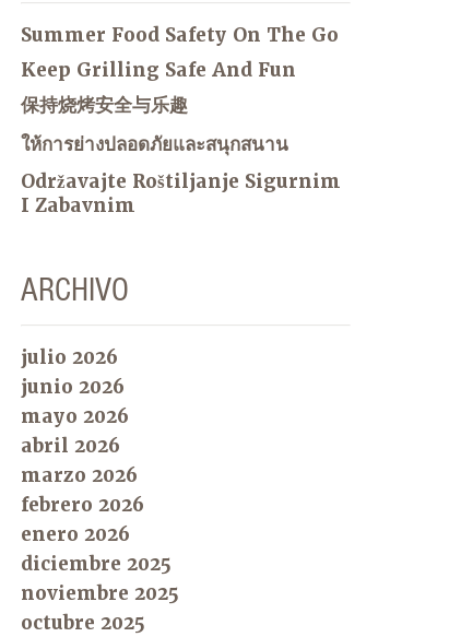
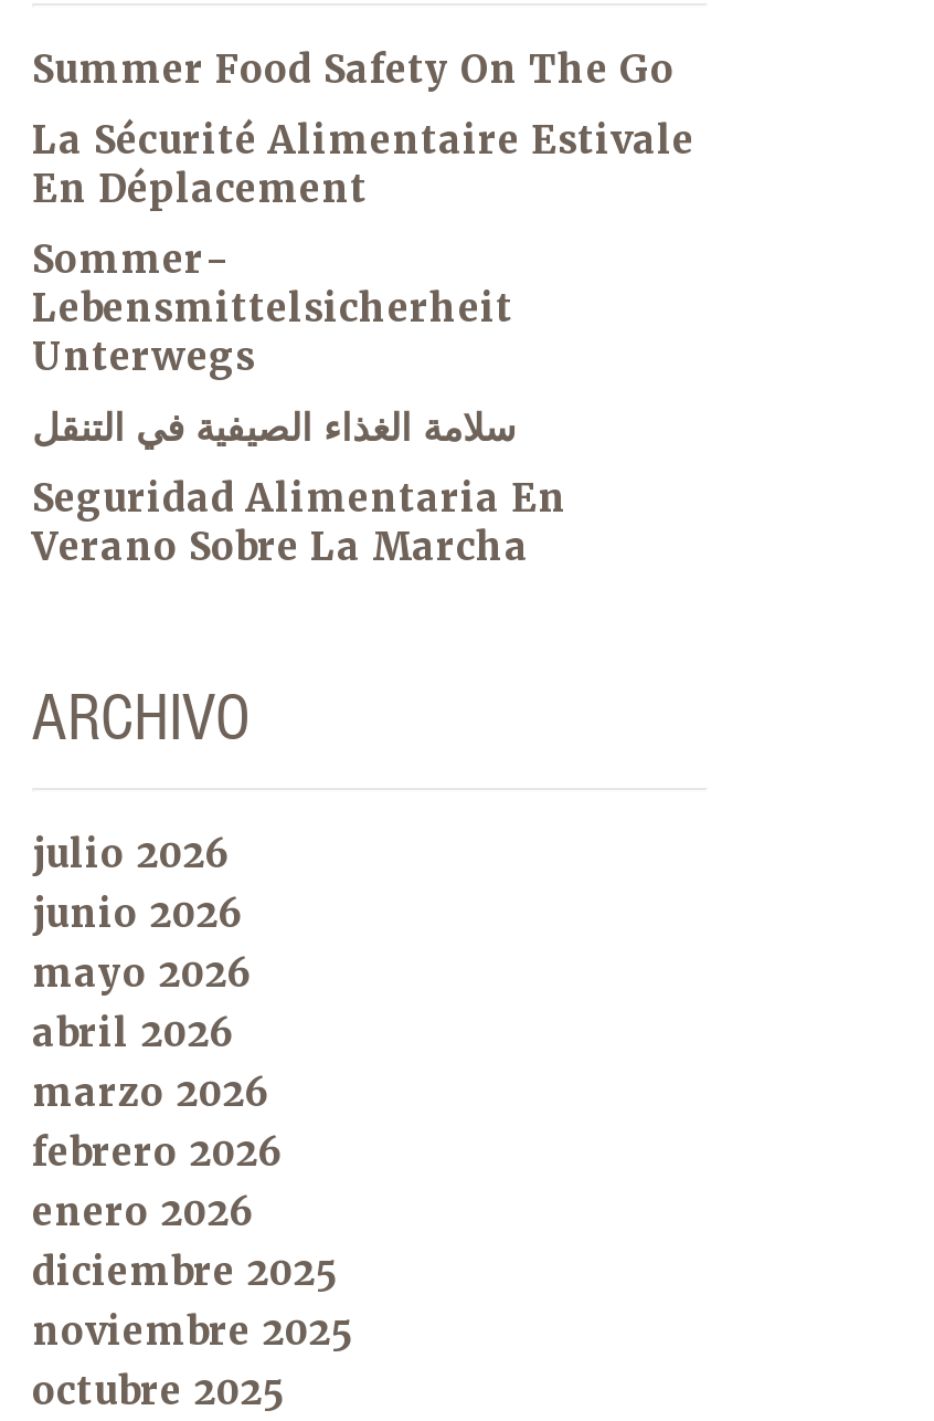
- Keep Grilling Safe And Fun
+ La Sécurité Alimentaire Estivale
+ En Déplacement

- 保持烧烤安全与乐趣
+ Sommer-
+ Lebensmittelsicherheit
+ Unterwegs

- ให้การย่างปลอดภัยและสนุกสนาน
+ سلامة الغذاء الصيفية في التنقل

- Održavajte Roštiljanje Sigurnim
- I Zabavnim
+ Seguridad Alimentaria En
+ Verano Sobre La Marcha
